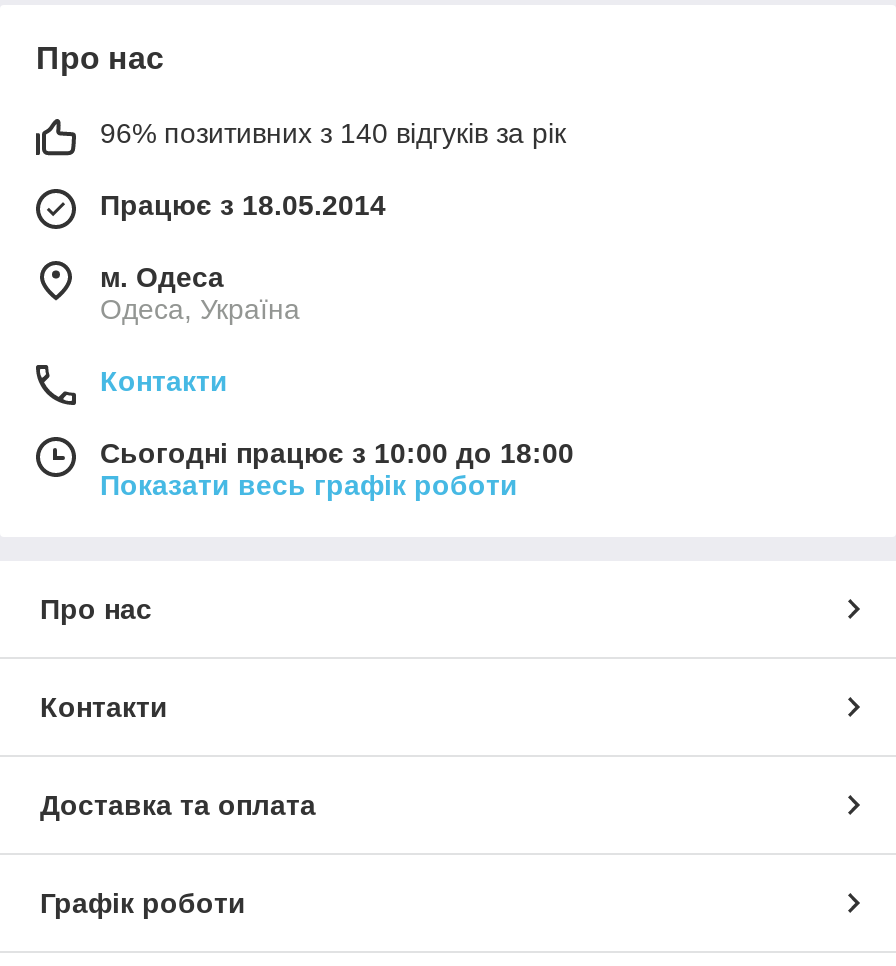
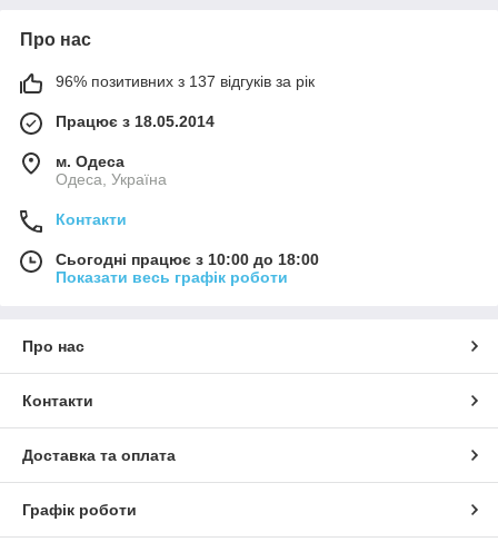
- 96% позитивних з 140 відгуків за рік
+ 96% позитивних з 137 відгуків за рік
